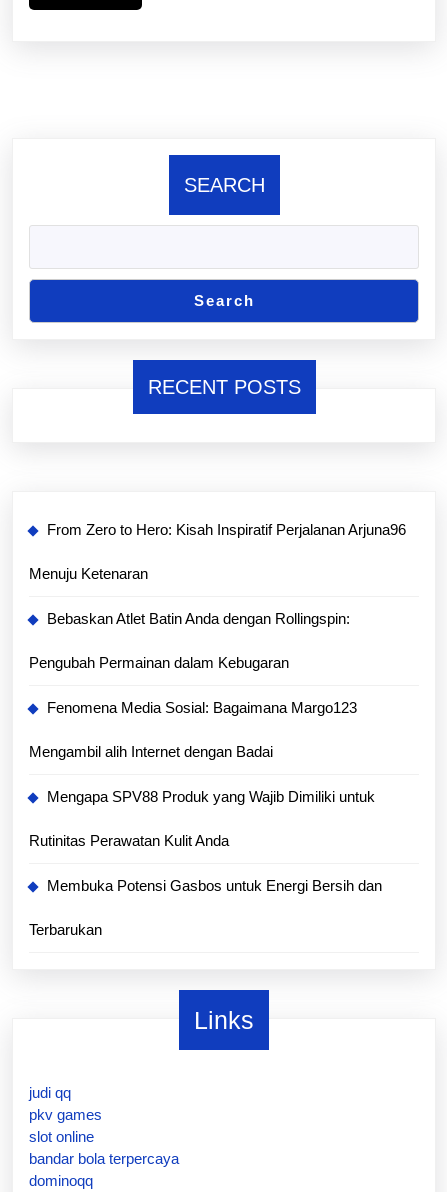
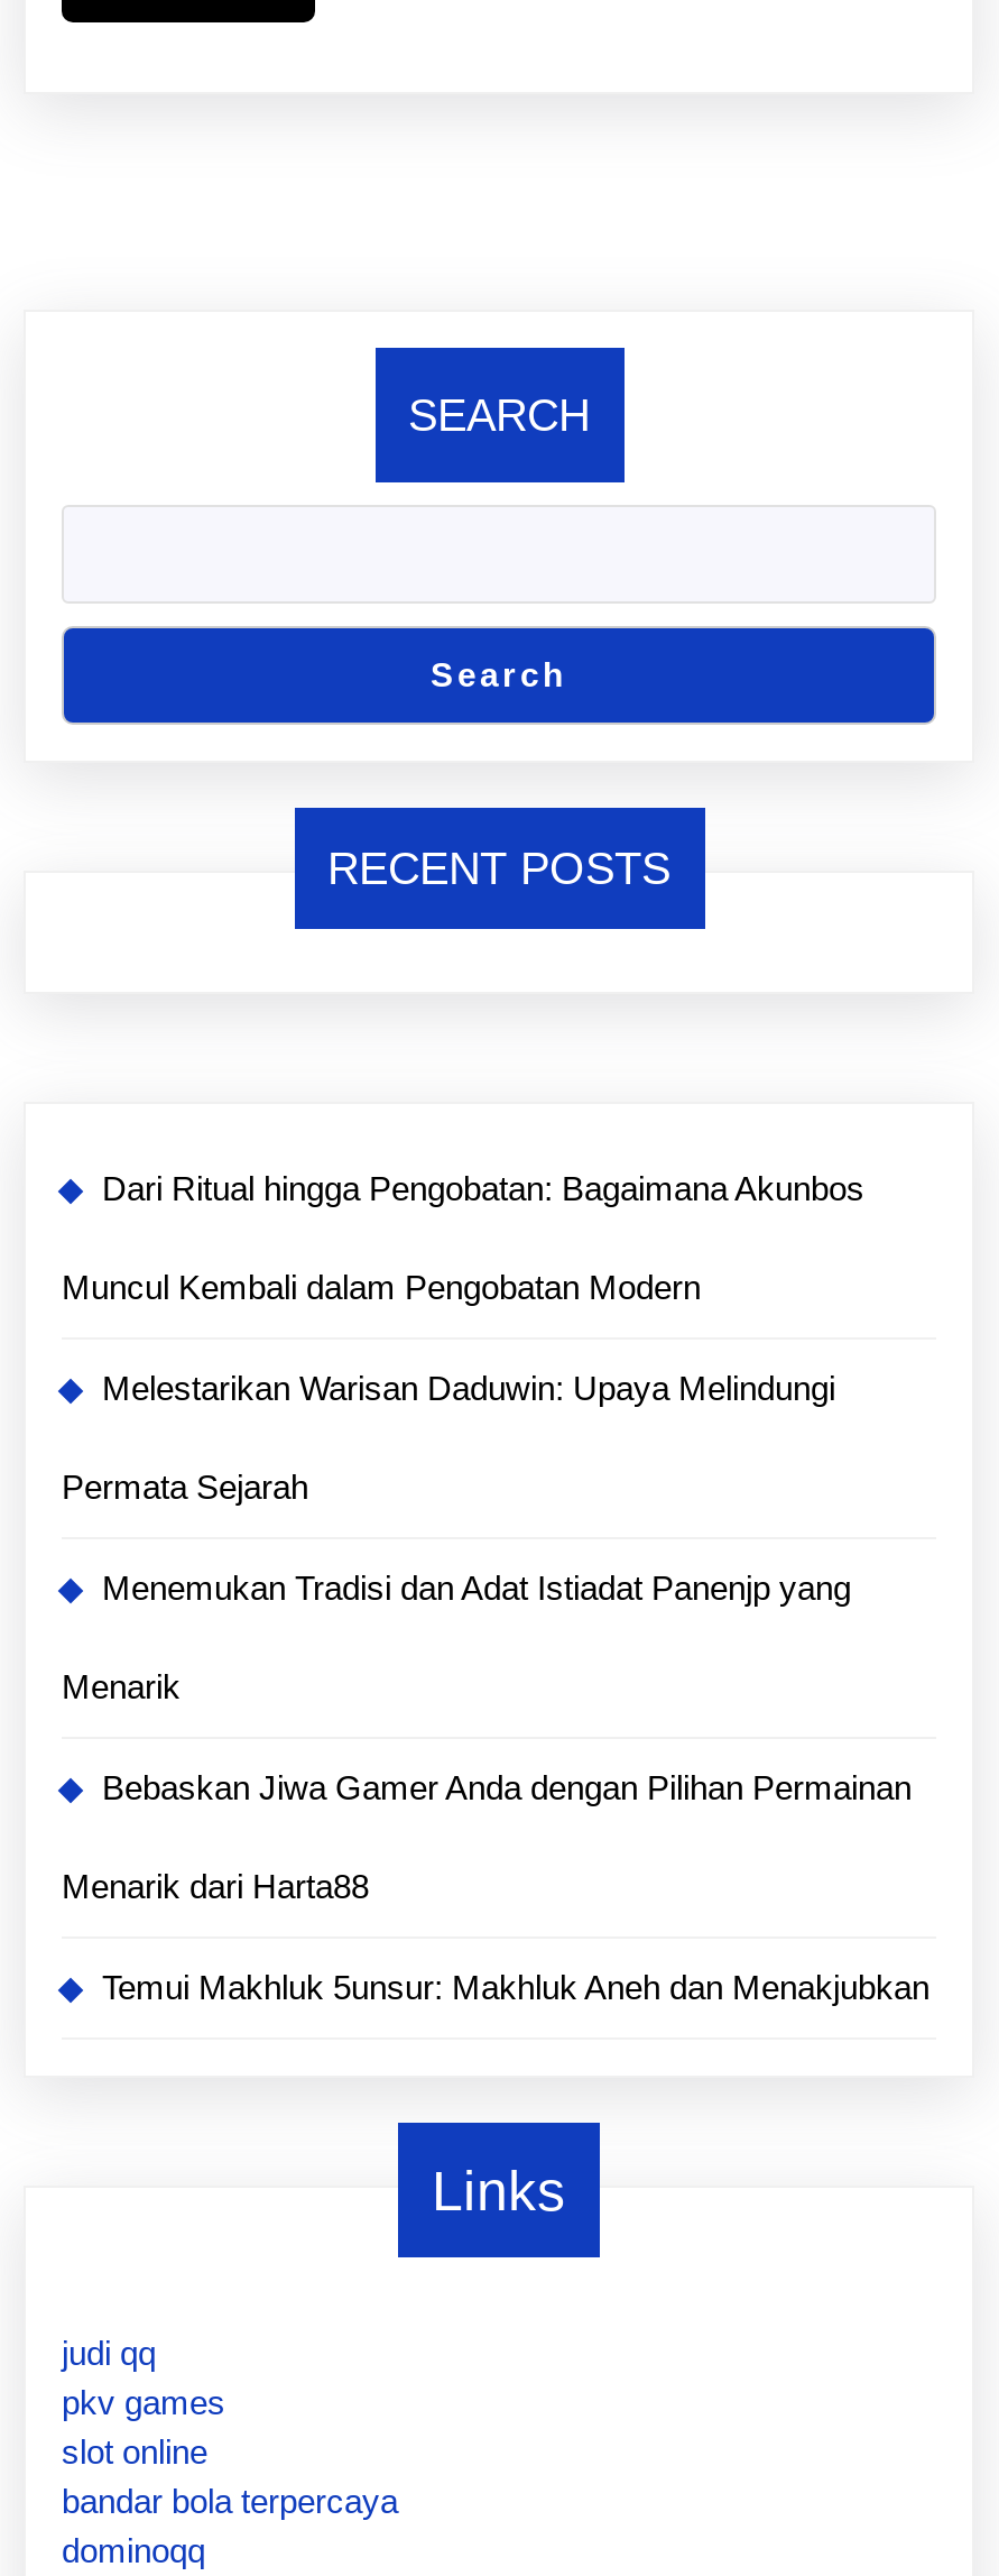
- From Zero to Hero: Kisah Inspiratif Perjalanan Arjuna96
- Menuju Ketenaran
- Bebaskan Atlet Batin Anda dengan Rollingspin:
- Pengubah Permainan dalam Kebugaran
- Fenomena Media Sosial: Bagaimana Margo123
- Mengambil alih Internet dengan Badai
- Mengapa SPV88 Produk yang Wajib Dimiliki untuk
- Rutinitas Perawatan Kulit Anda
- Membuka Potensi Gasbos untuk Energi Bersih dan
- Terbarukan
+ Dari Ritual hingga Pengobatan: Bagaimana Akunbos
+ Muncul Kembali dalam Pengobatan Modern
+ Melestarikan Warisan Daduwin: Upaya Melindungi
+ Permata Sejarah
+ Menemukan Tradisi dan Adat Istiadat Panenjp yang
+ Menarik
+ Bebaskan Jiwa Gamer Anda dengan Pilihan Permainan
+ Menarik dari Harta88
+ Temui Makhluk 5unsur: Makhluk Aneh dan Menakjubkan
